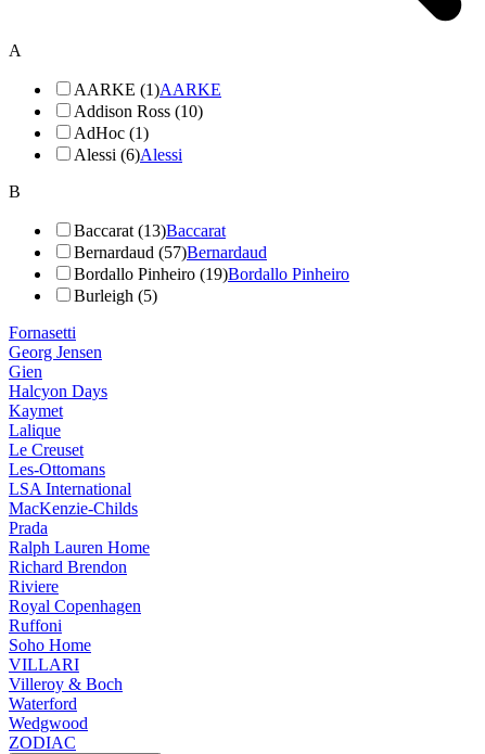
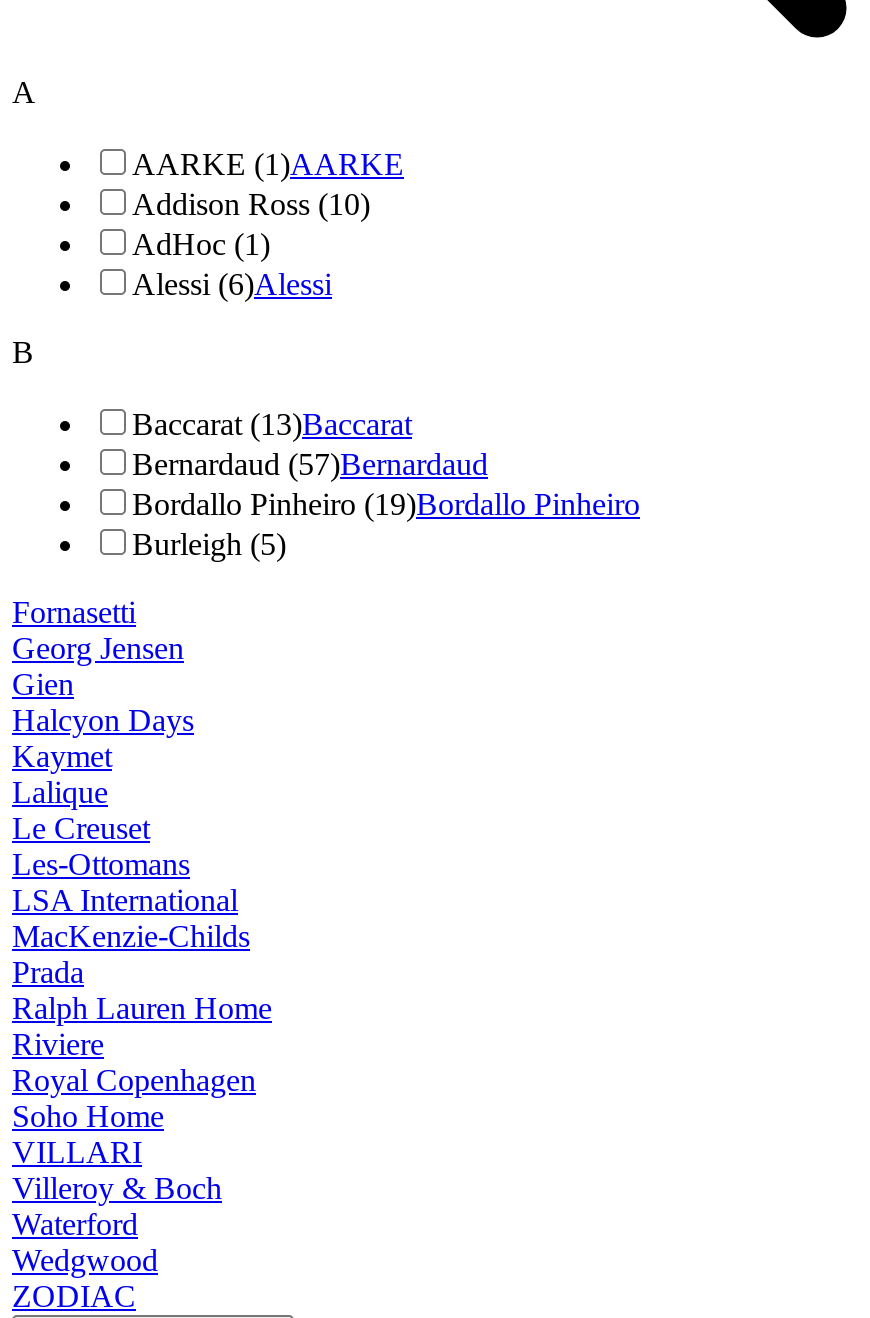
- Richard Brendon

- Ruffoni
